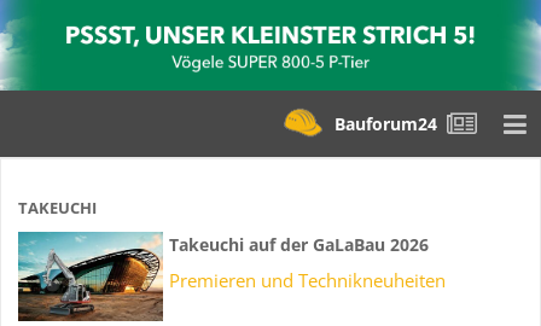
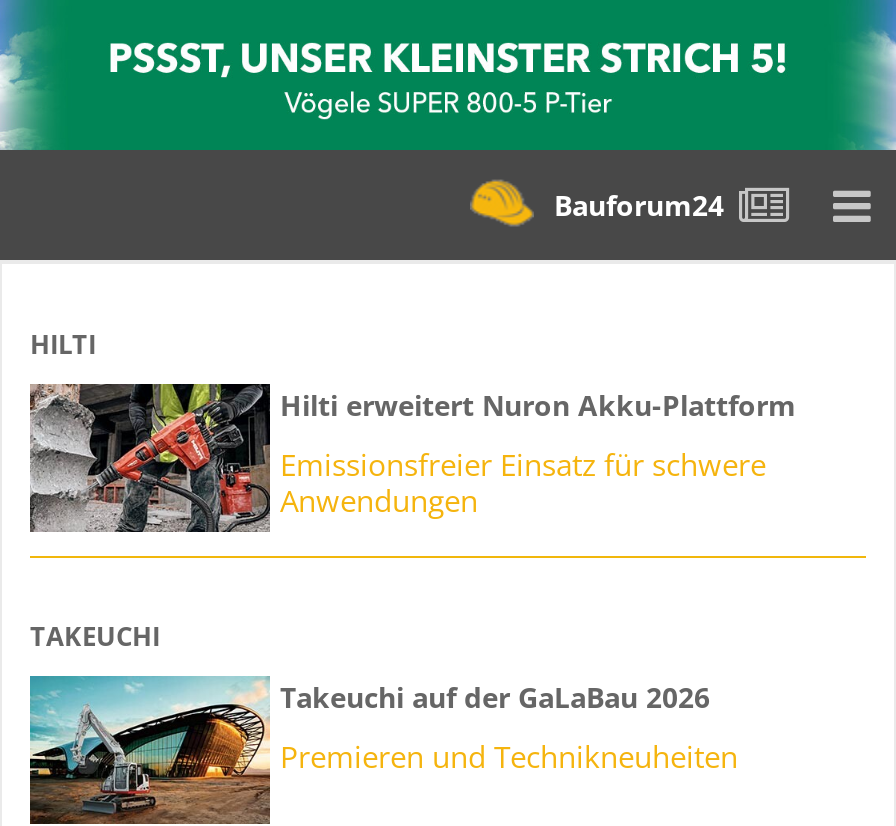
+ [image]
+ HILTI
+ Hilti erweitert Nuron Akku-Plattform
+ Emissionsfreier Einsatz für schwere
+ Anwendungen
